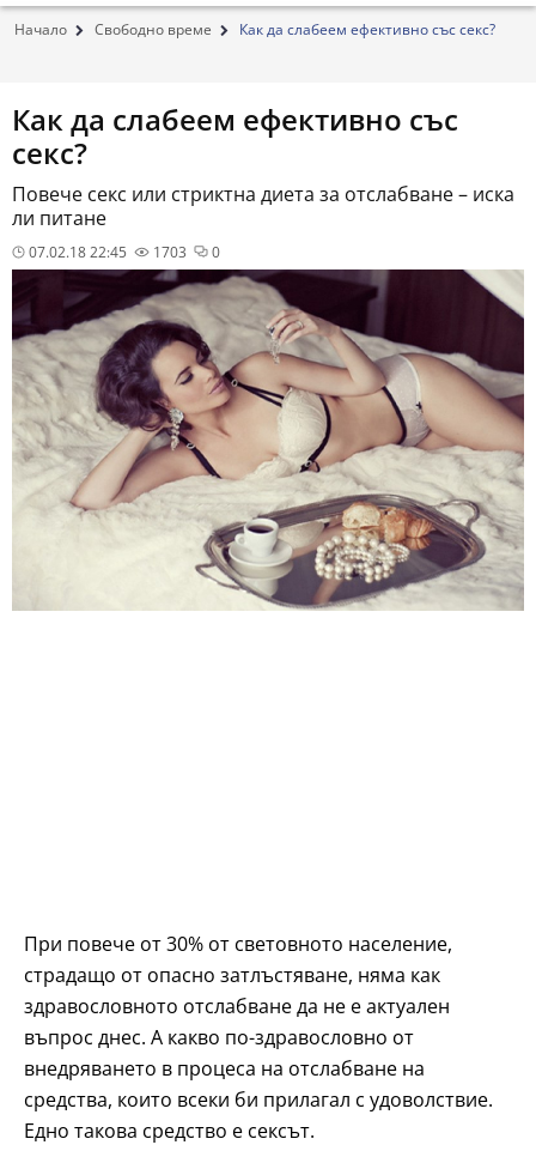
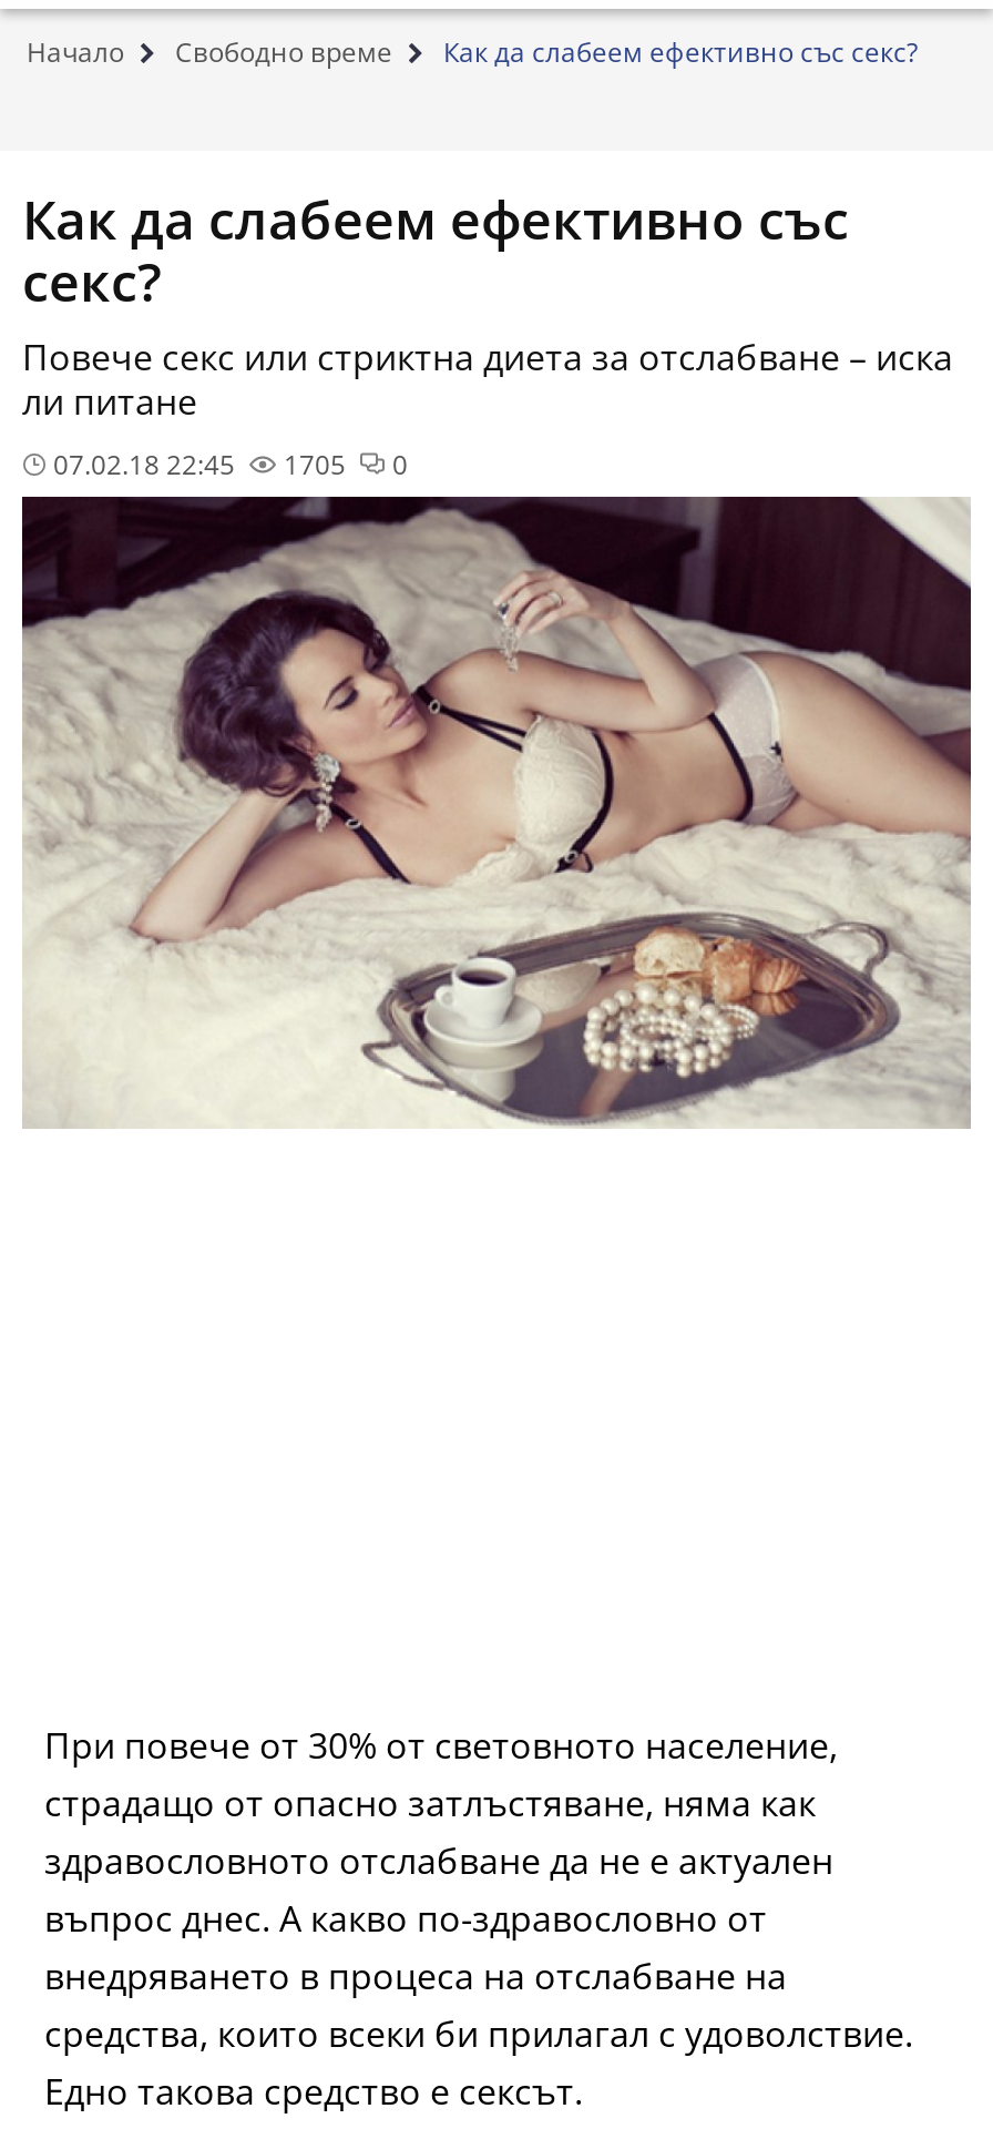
- 1703
+ 1705
